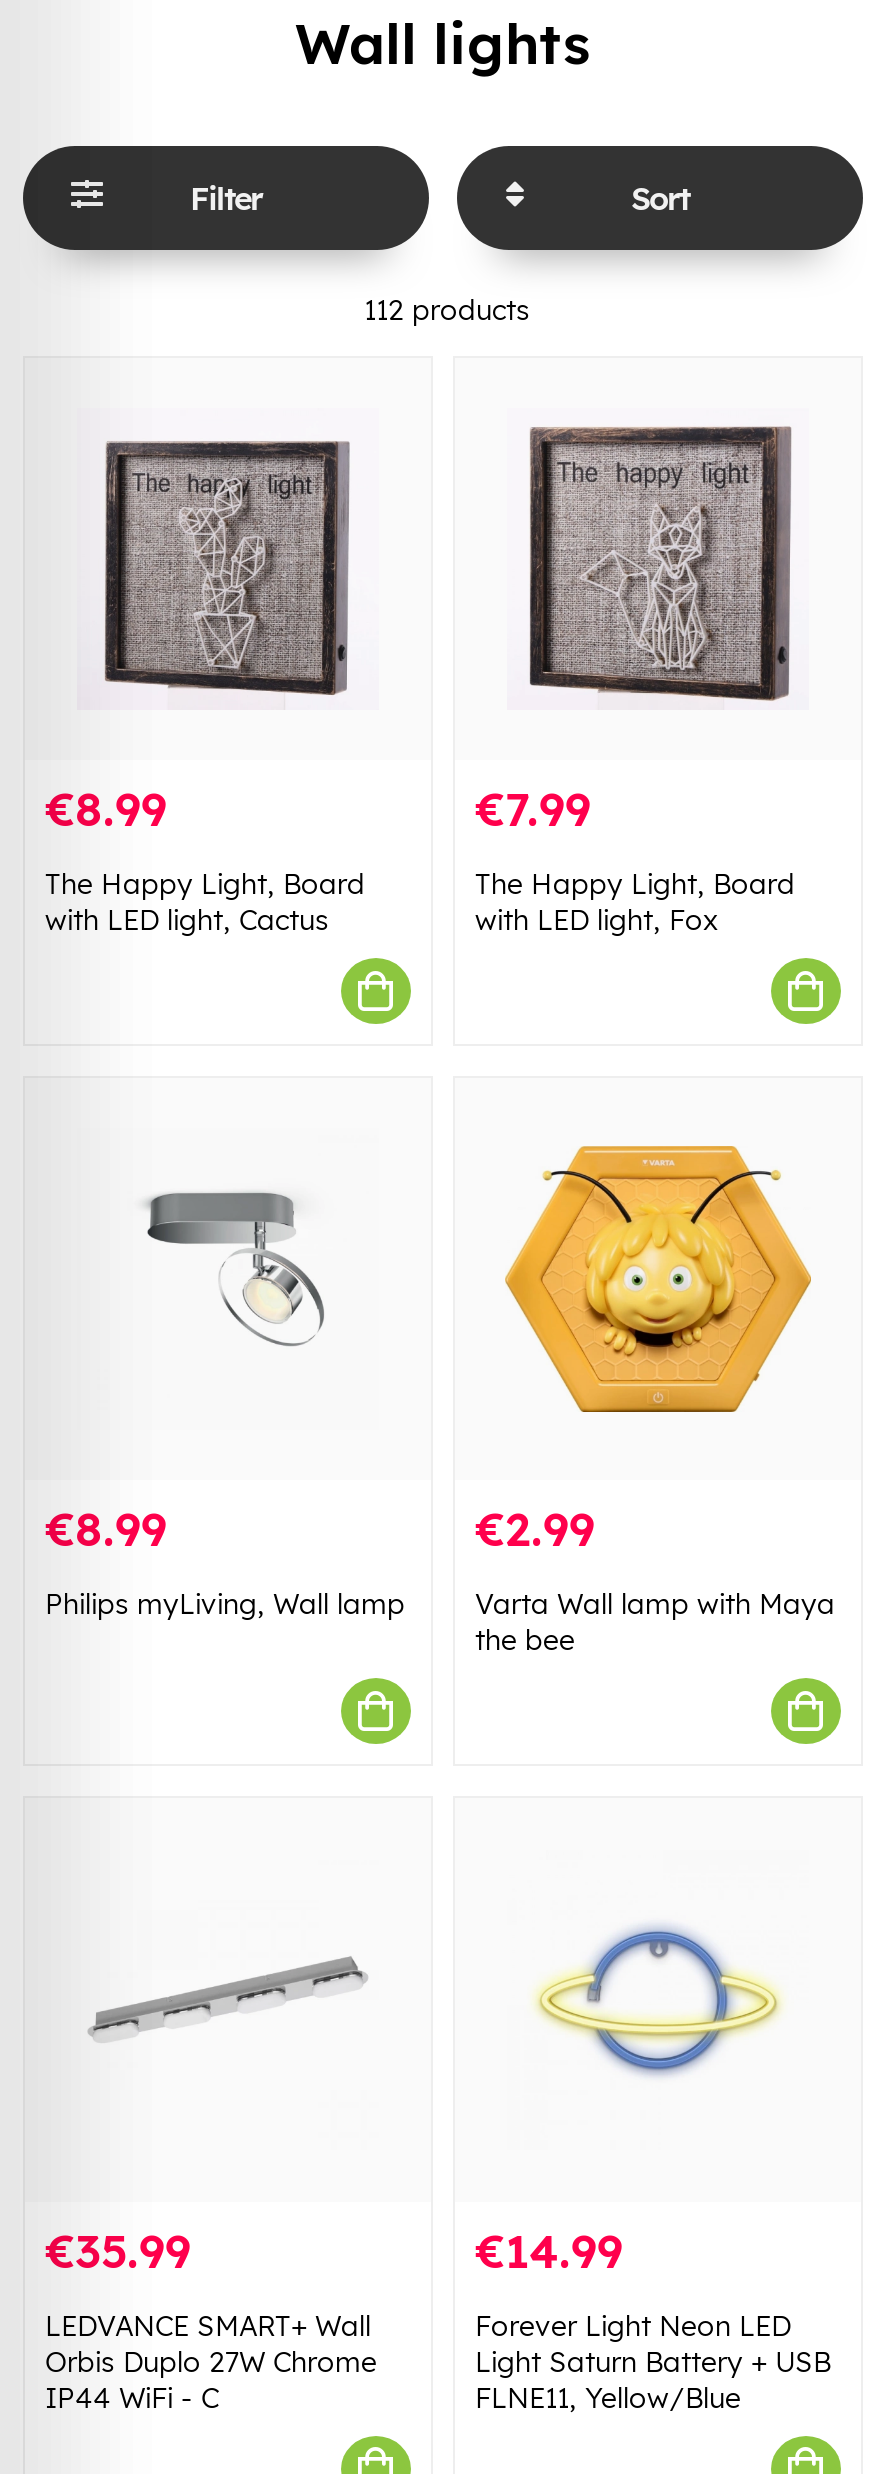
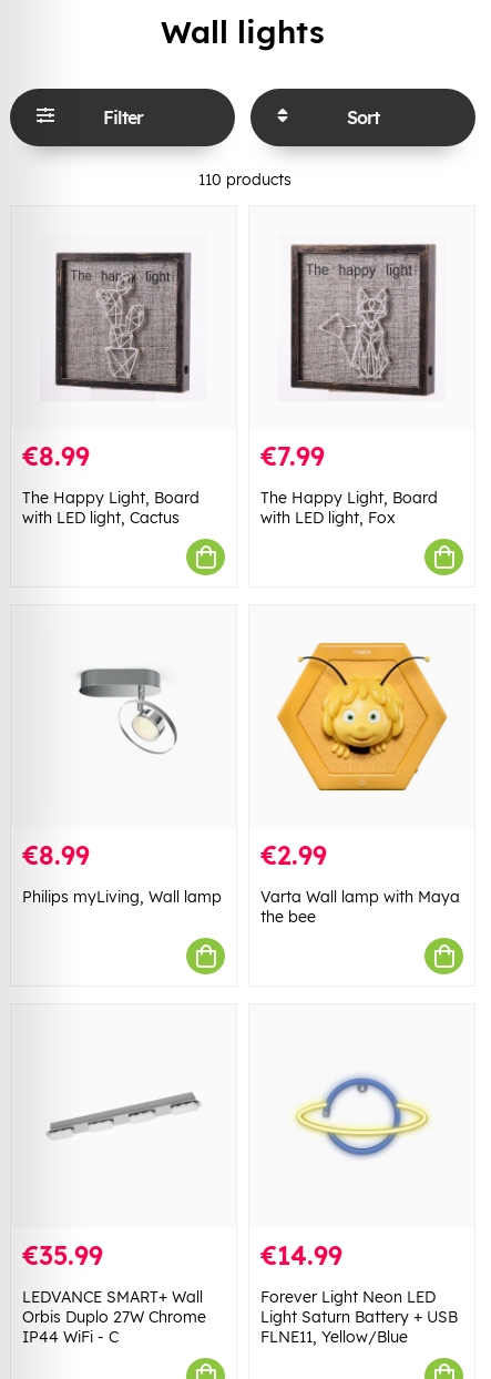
- 112 products
+ 110 products
